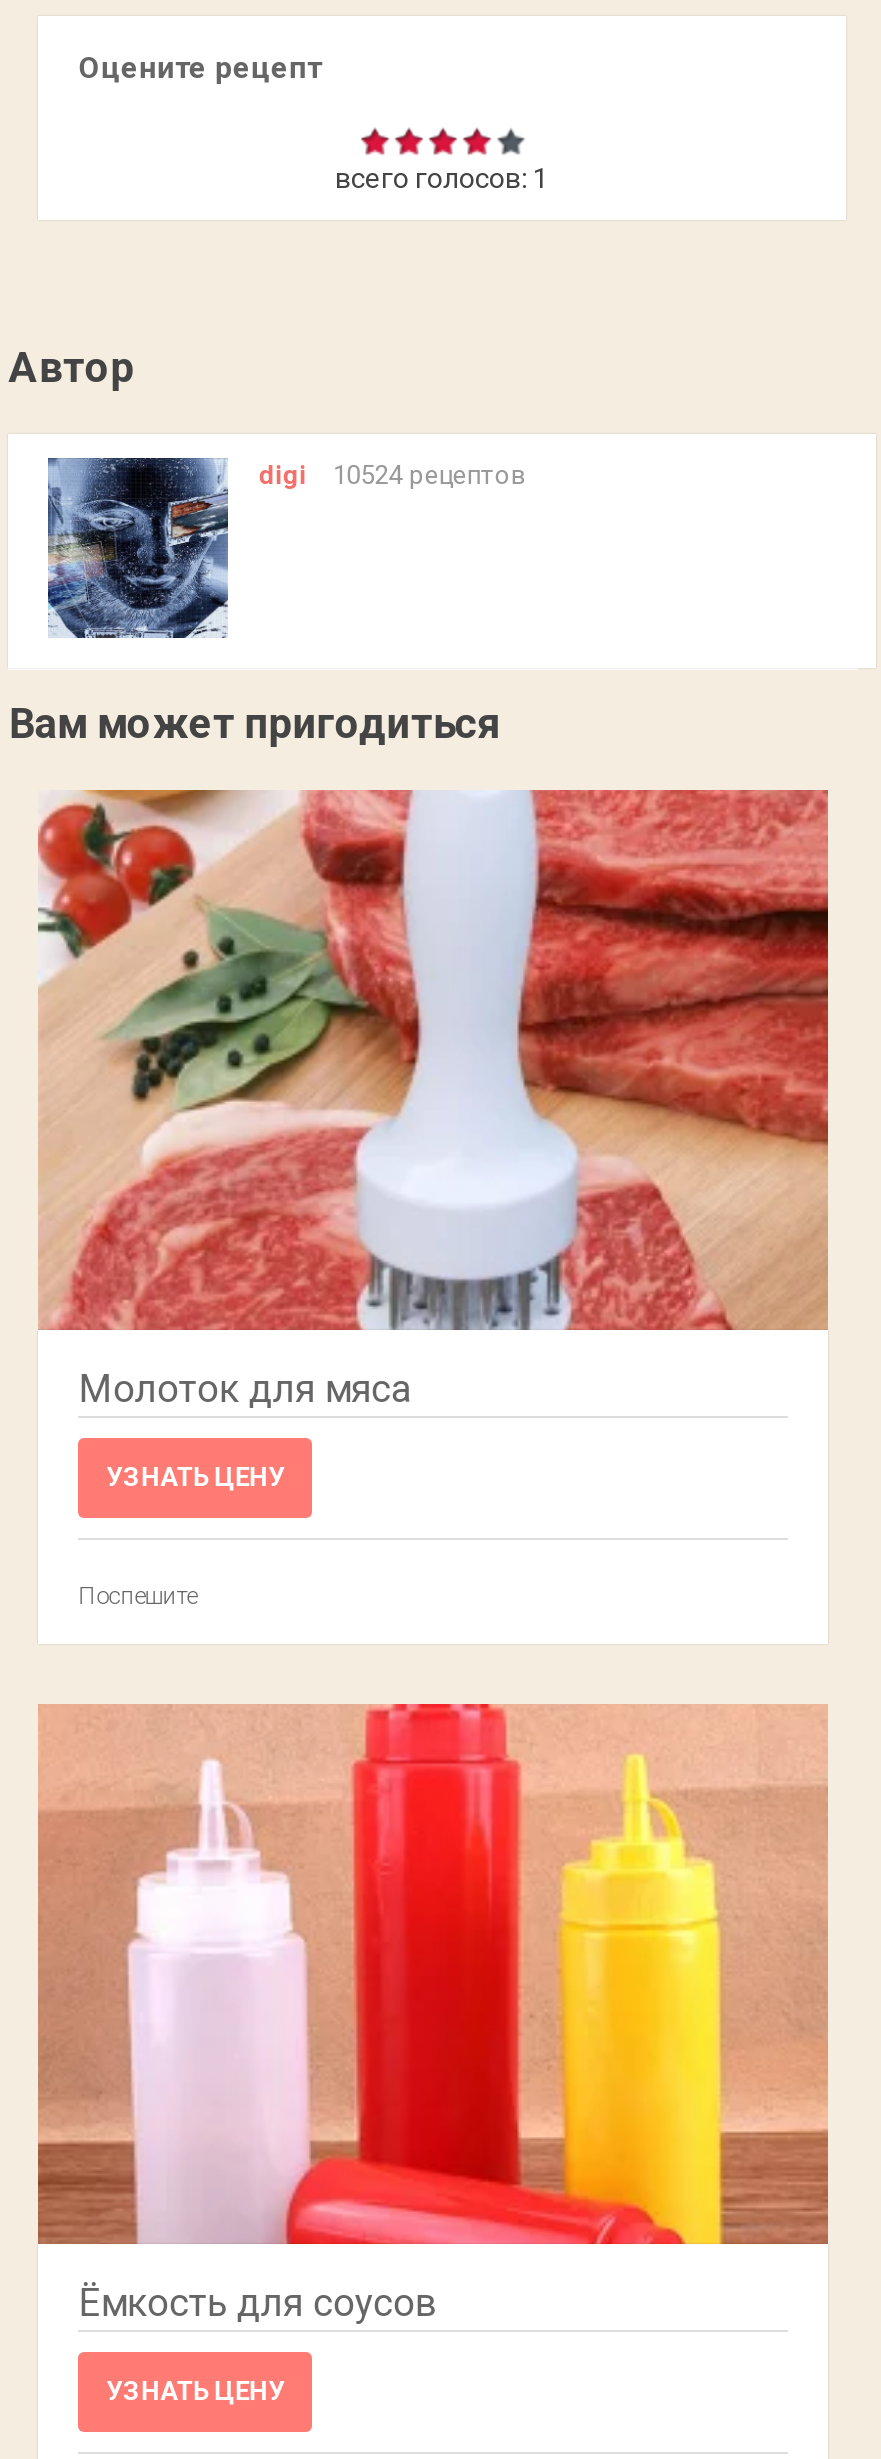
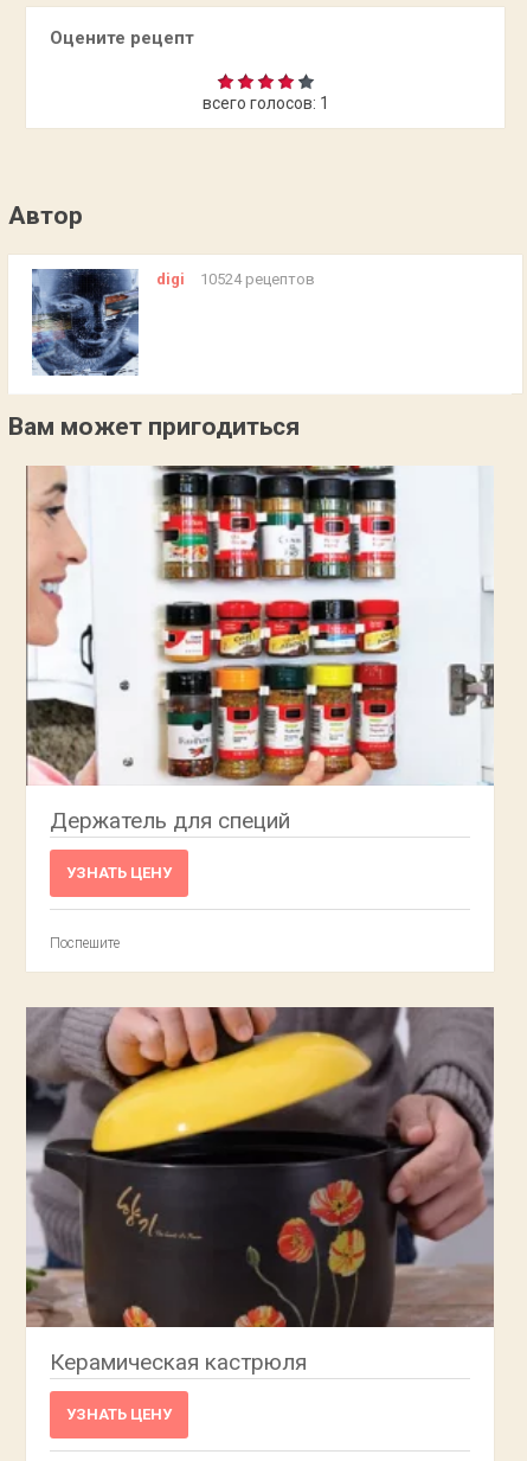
- [image]
- Молоток для мяса
+ [image]
+ Держатель для специй

- [image]
- Ёмкость для соусов
+ [image]
+ Керамическая кастрюля
